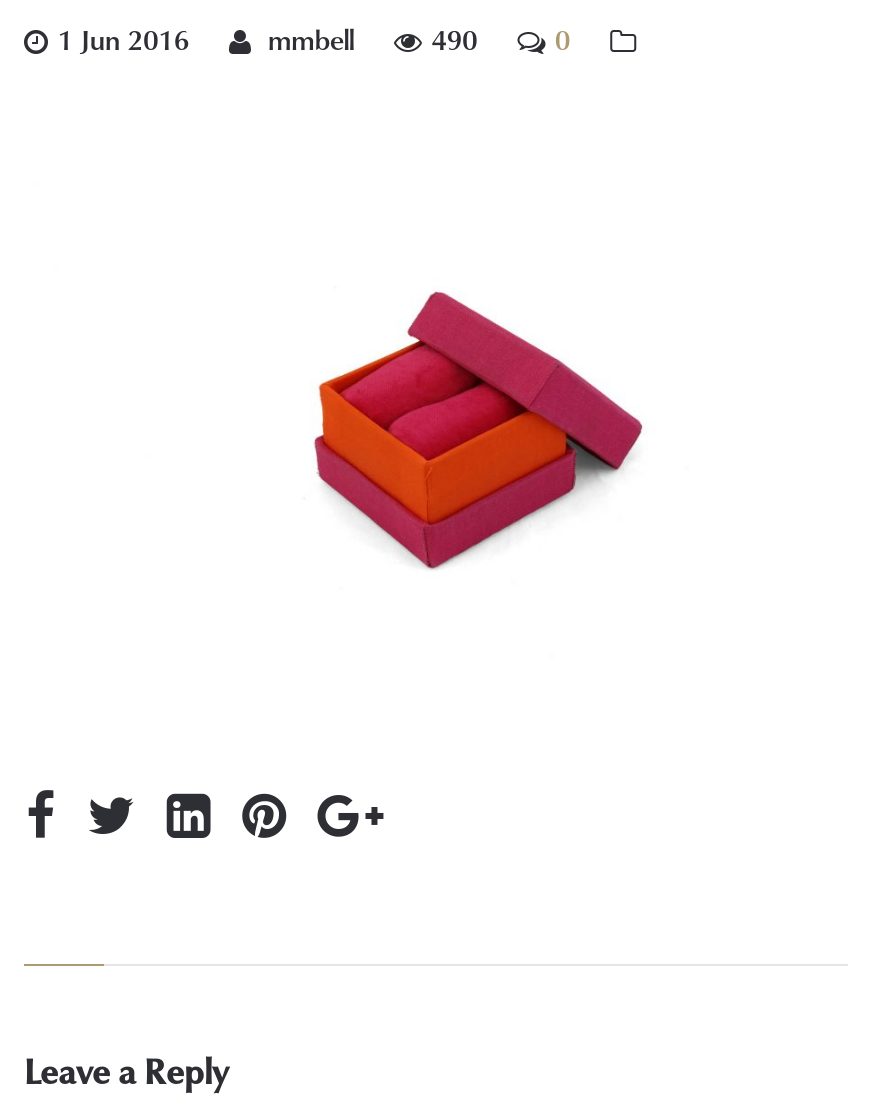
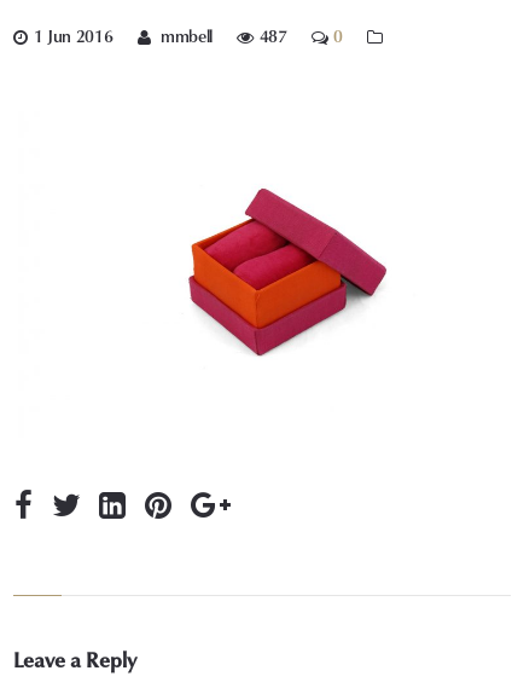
- 1 Jun 2016 mmbell 490 0
+ 1 Jun 2016 mmbell 487 0
